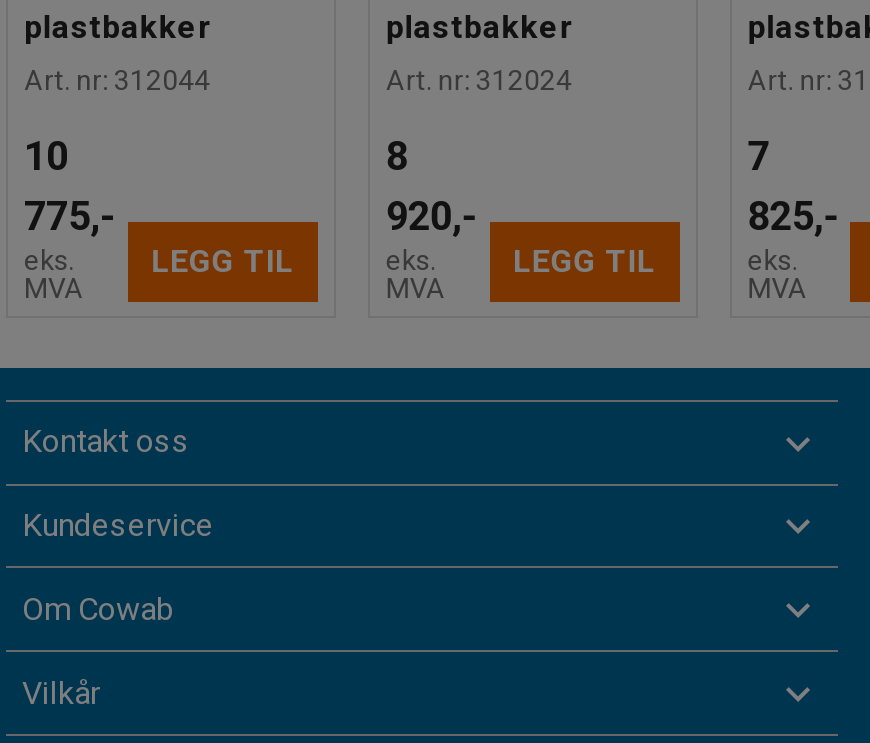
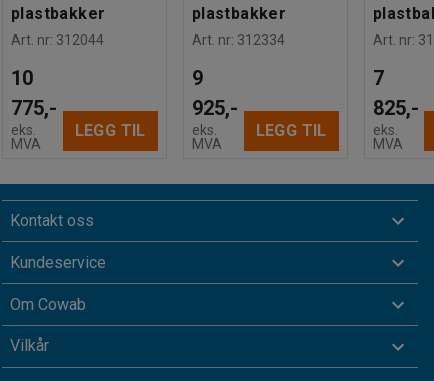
- Art. nr: 312024
+ Art. nr: 312334

- 8
+ 9

- 920,-
+ 925,-
